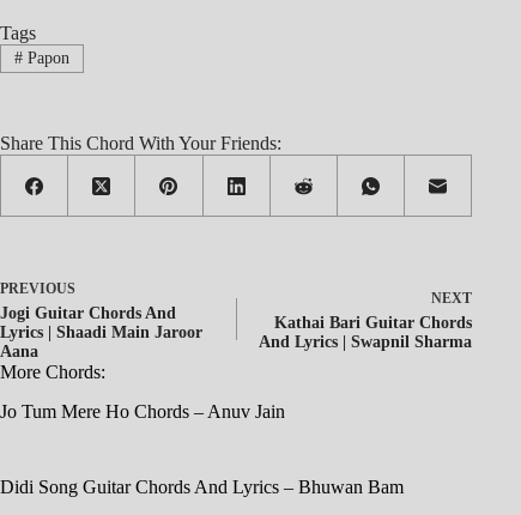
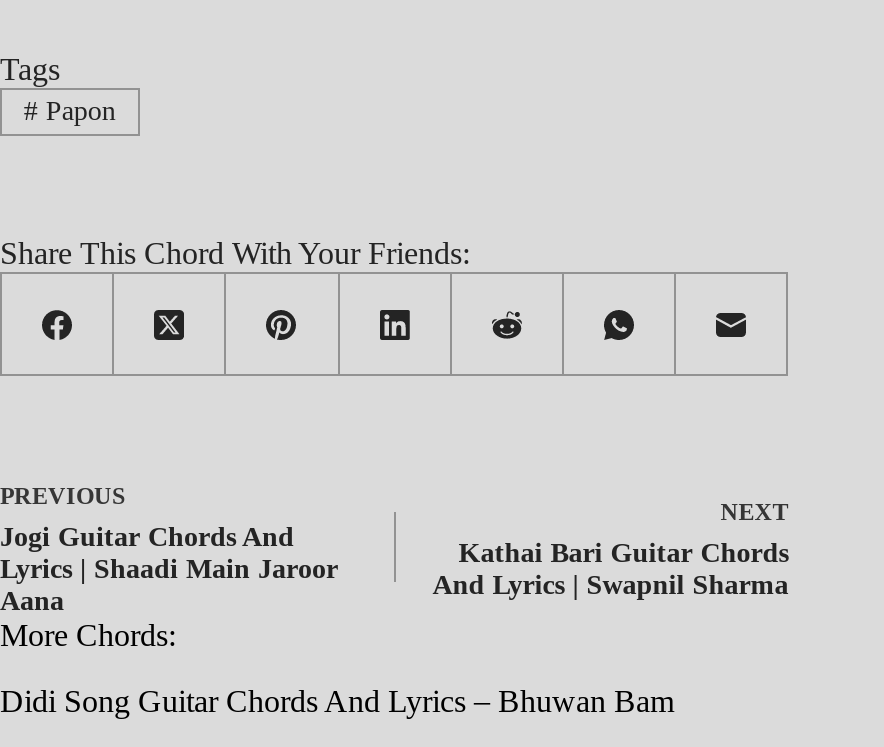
- Jo Tum Mere Ho Chords – Anuv Jain
